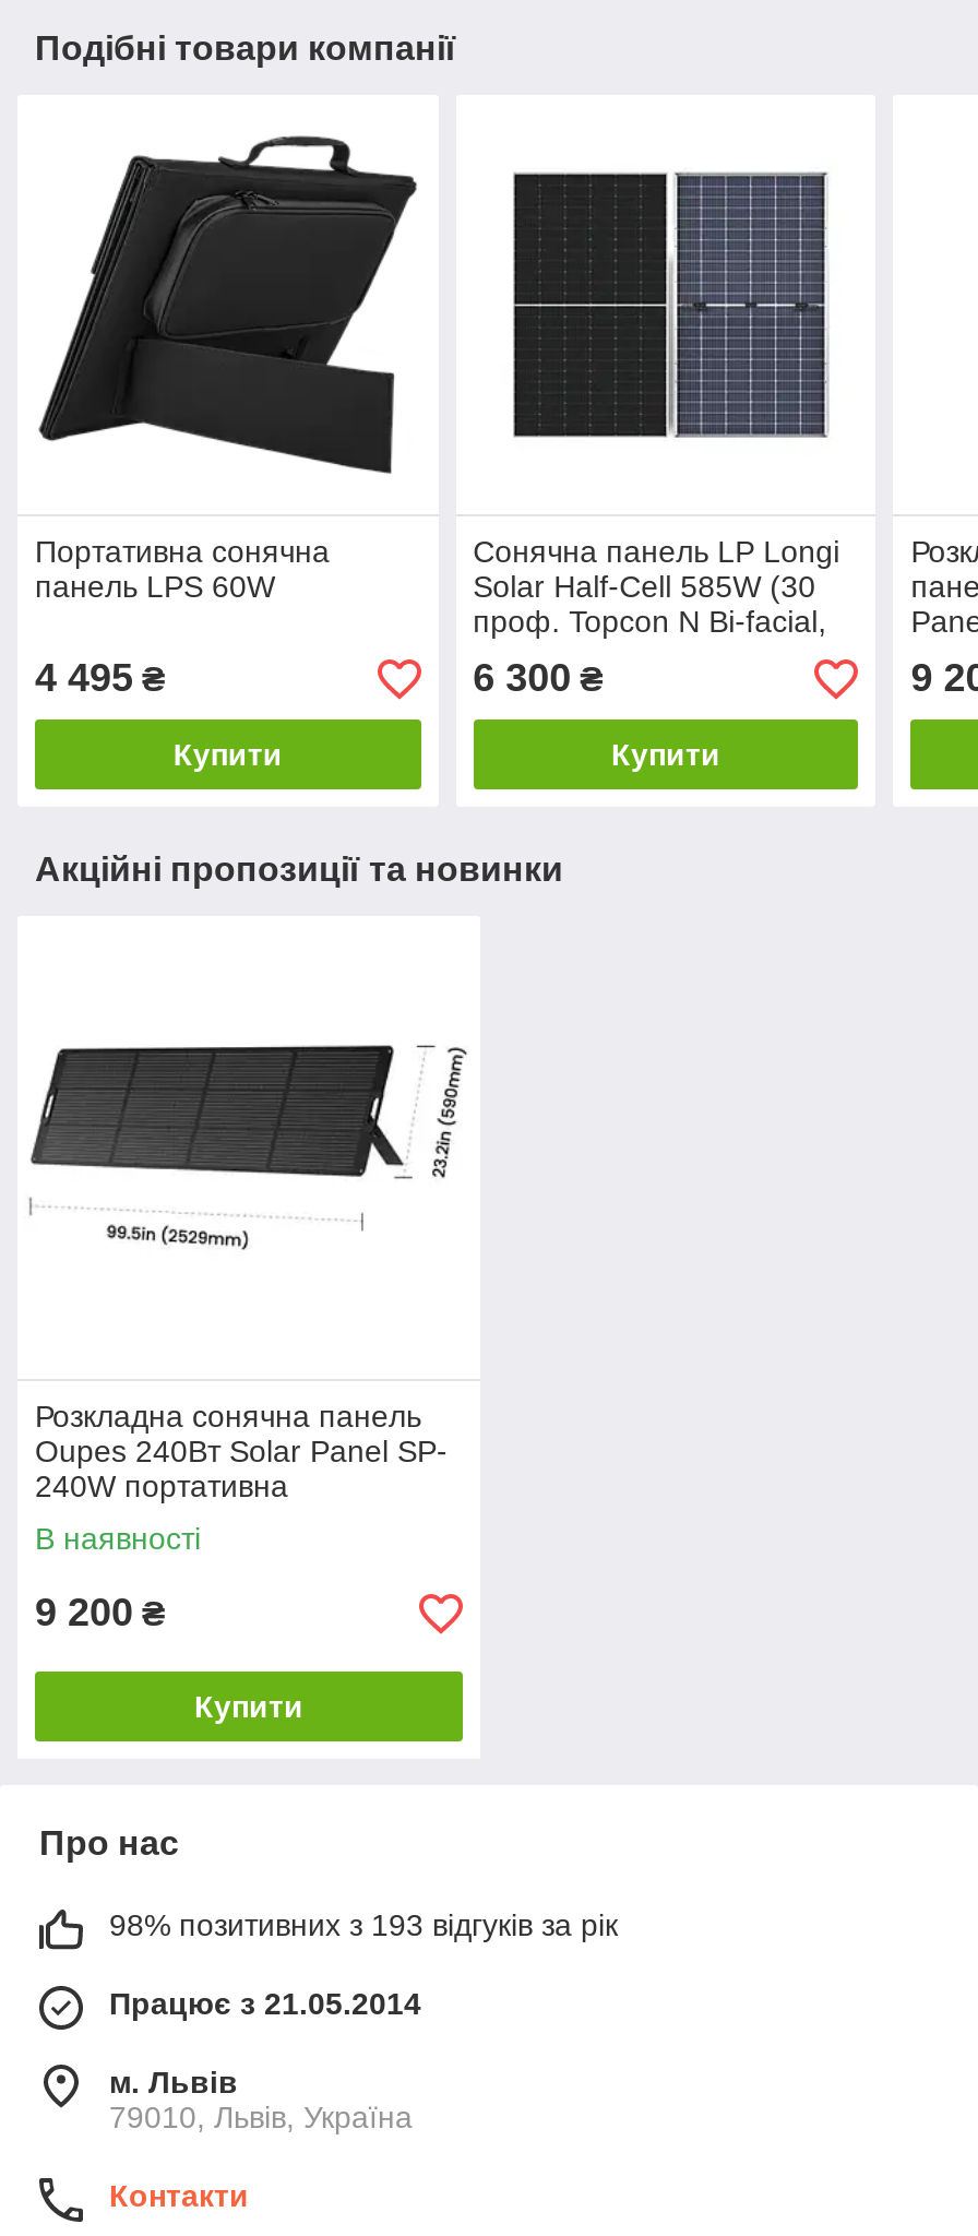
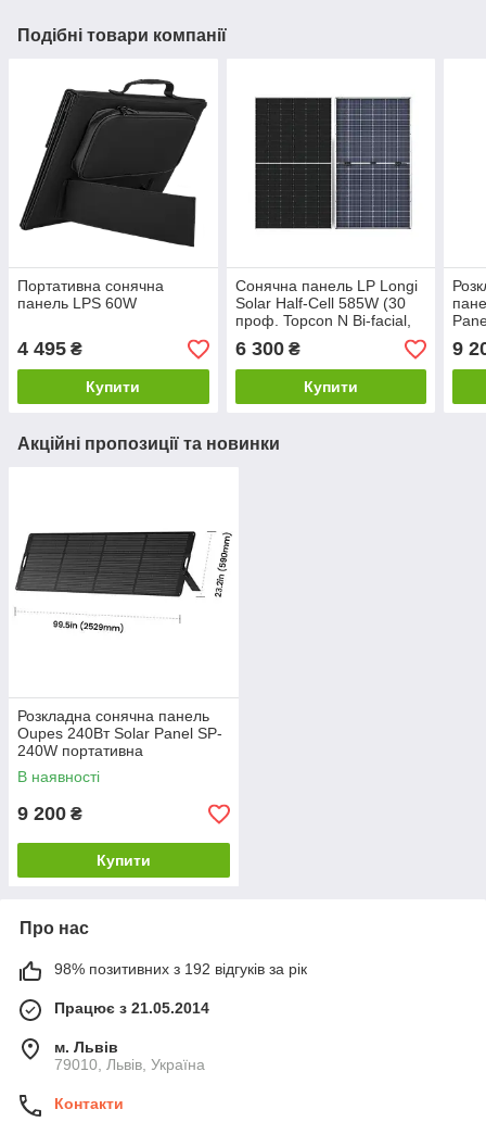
- 98% позитивних з 193 відгуків за рік
+ 98% позитивних з 192 відгуків за рік
